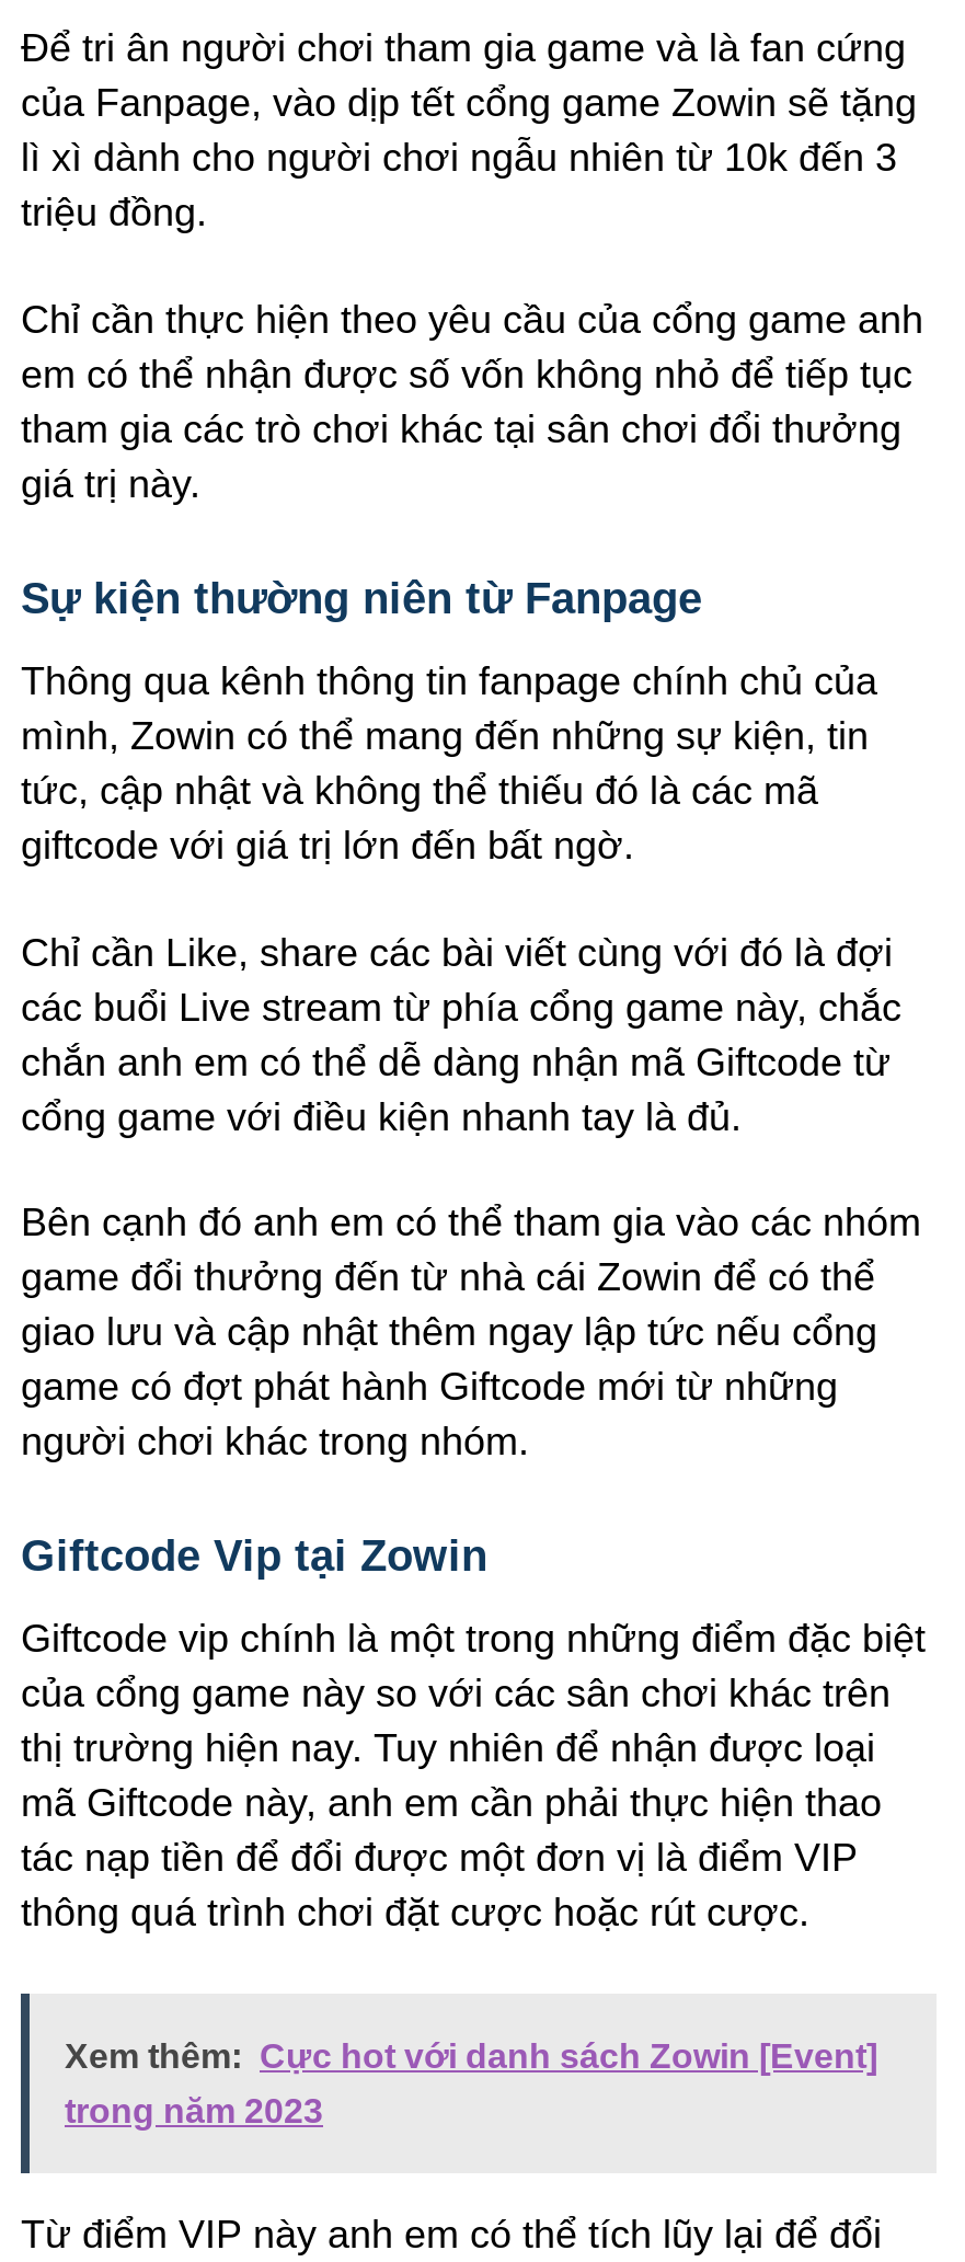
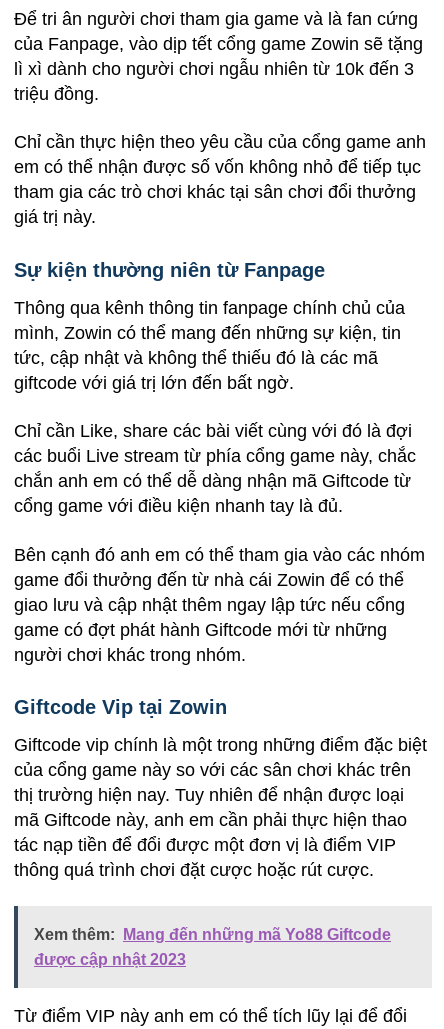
- Xem thêm: Cực hot với danh sách Zowin [Event]
+ Xem thêm: Mang đến những mã Yo88 Giftcode

- trong năm 2023
+ được cập nhật 2023
